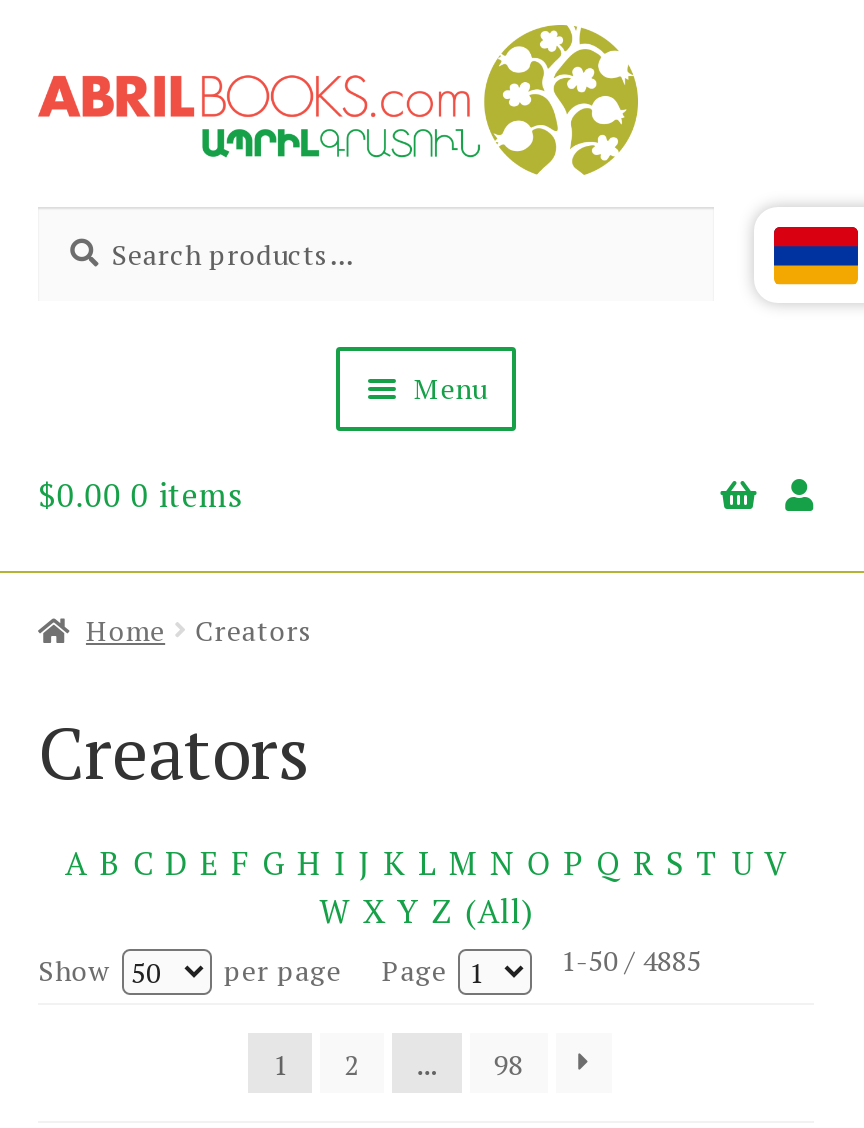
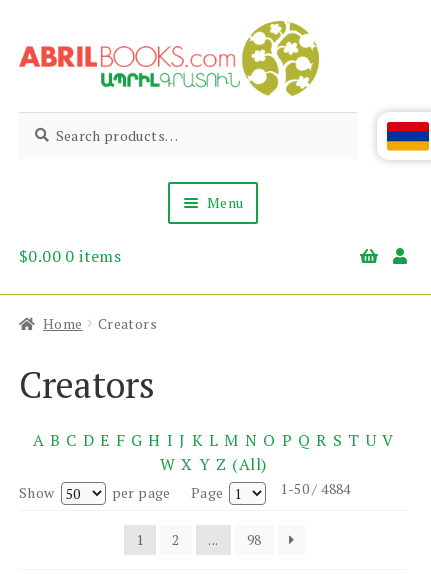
- 1-50 / 4885
+ 1-50 / 4884
